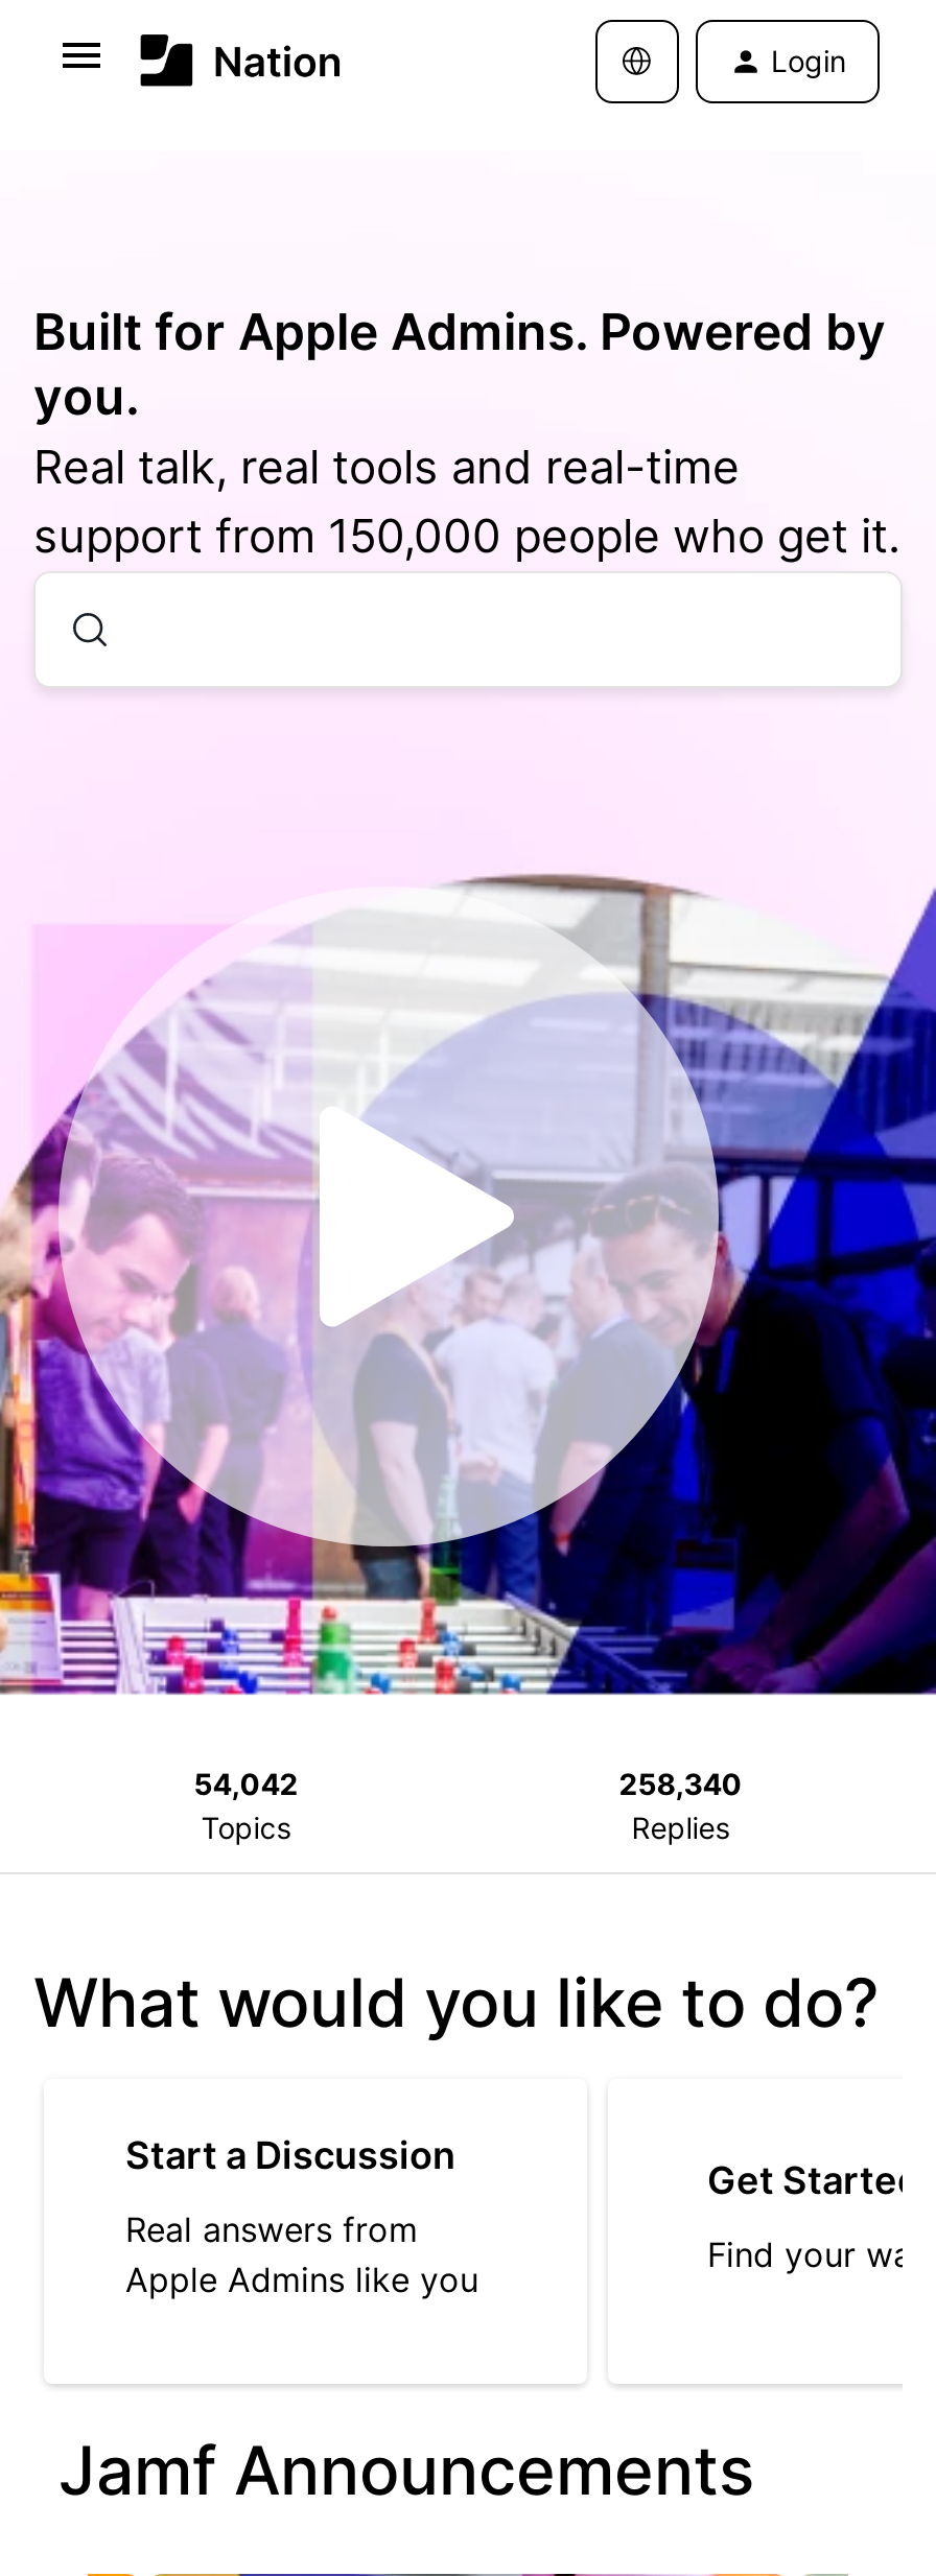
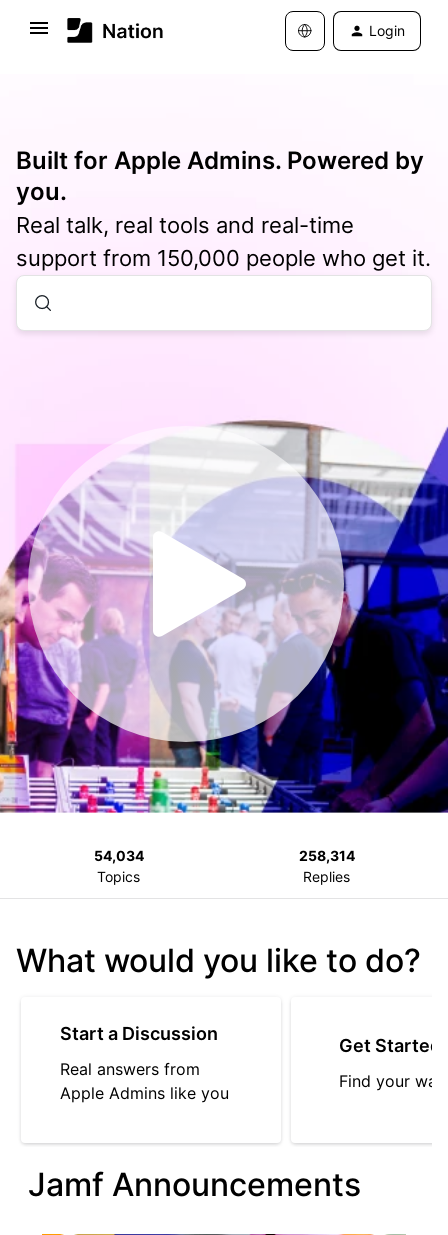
- 54,042
+ 54,034

- 258,340
+ 258,314
